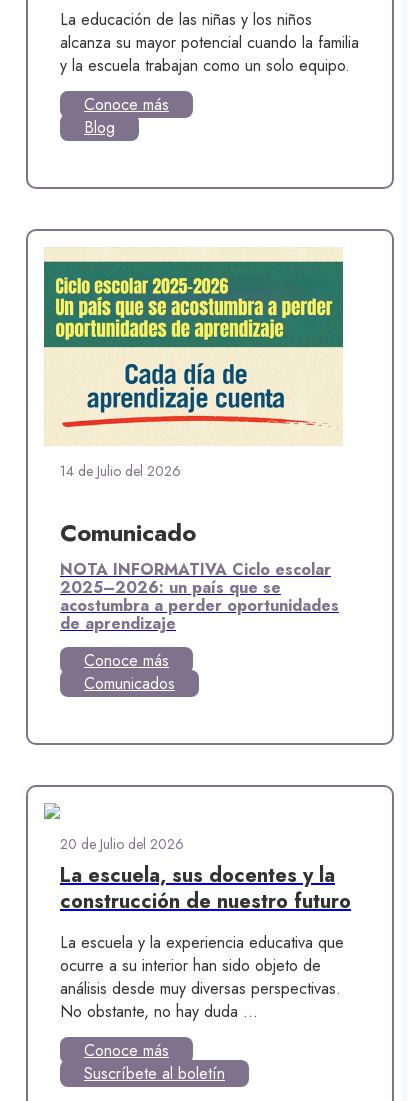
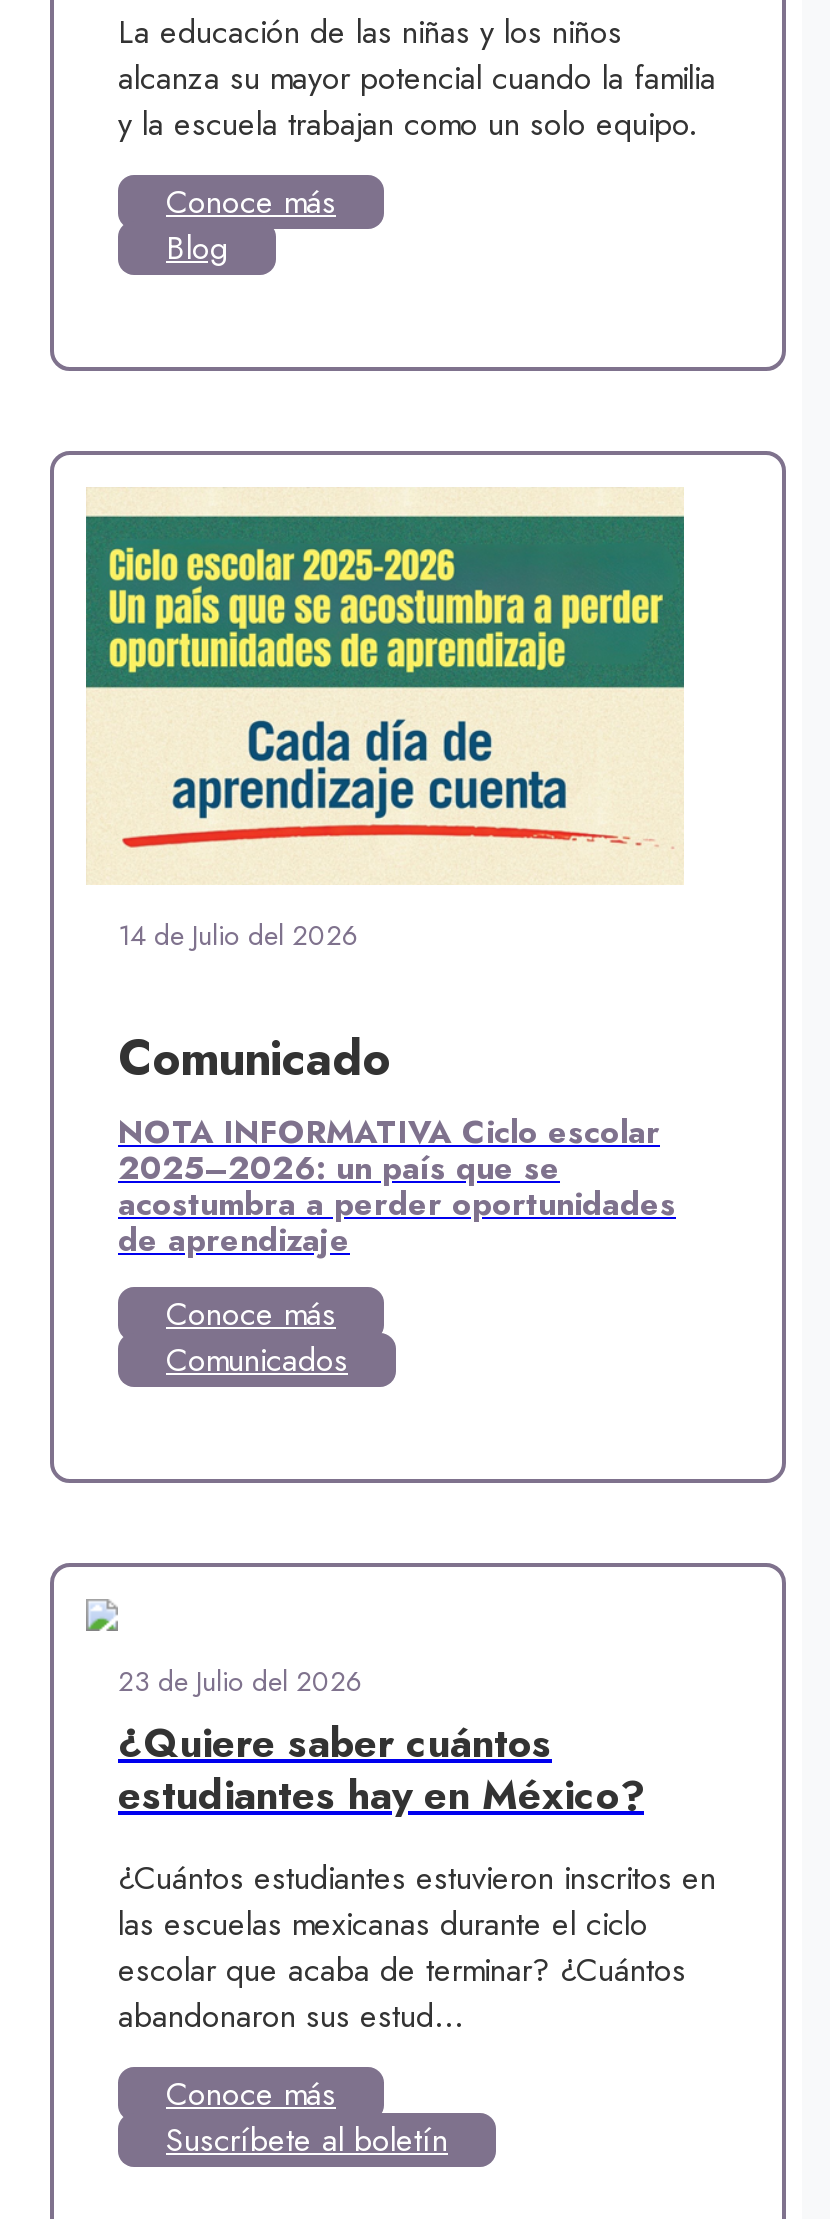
- 20 de Julio del 2026
- La escuela, sus docentes y la
- construcción de nuestro futuro
+ 23 de Julio del 2026
+ ¿Quiere saber cuántos
+ estudiantes hay en México?

- La escuela y la experiencia educativa que
- ocurre a su interior han sido objeto de
- análisis desde muy diversas perspectivas.
- No obstante, no hay duda ...
+ ¿Cuántos estudiantes estuvieron inscritos en
+ las escuelas mexicanas durante el ciclo
+ escolar que acaba de terminar? ¿Cuántos
+ abandonaron sus estud...
